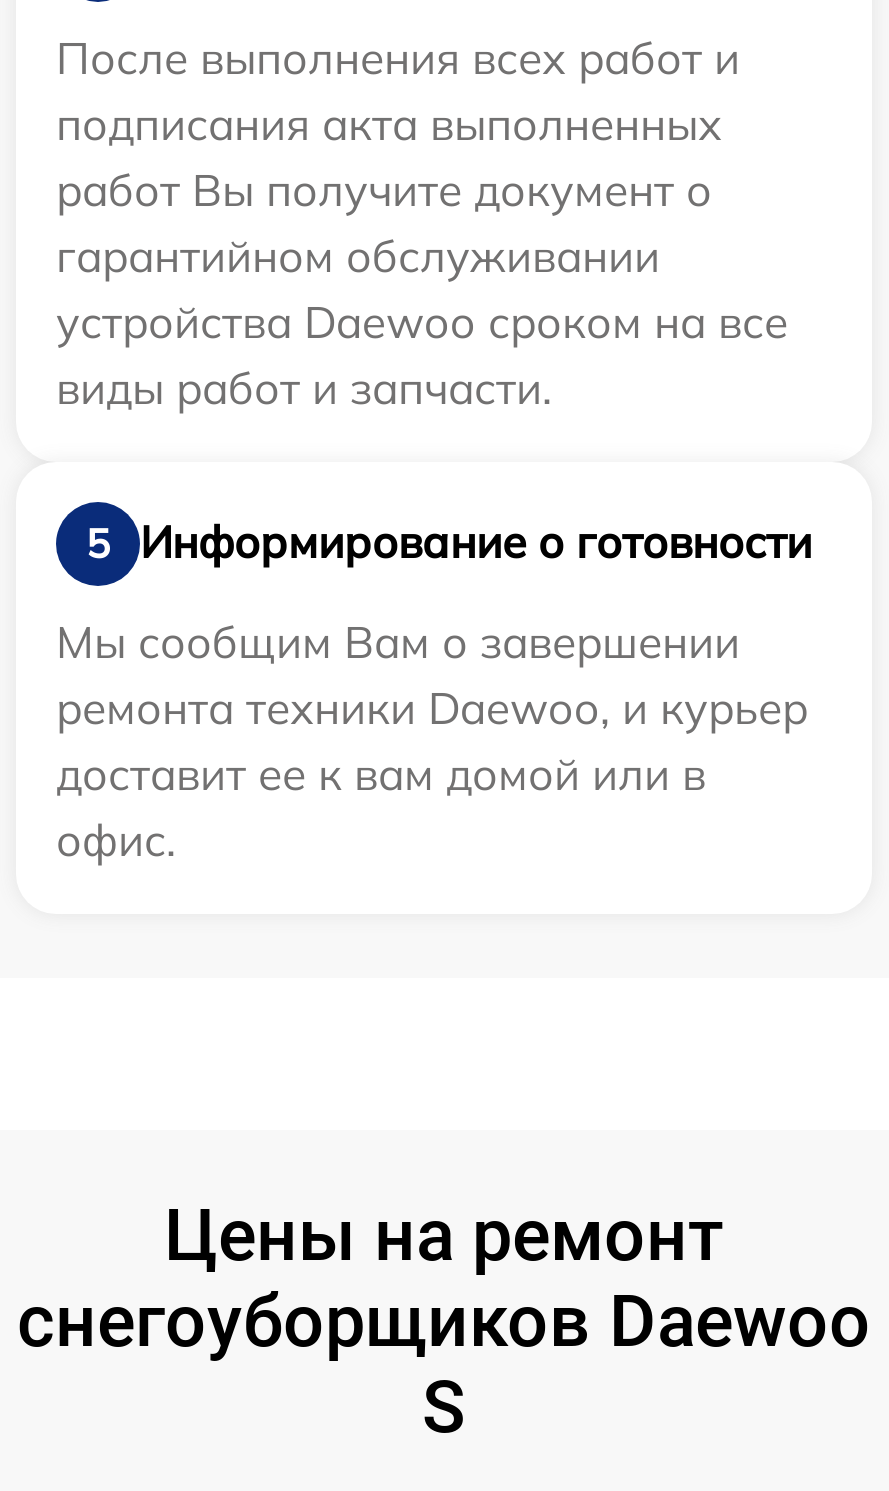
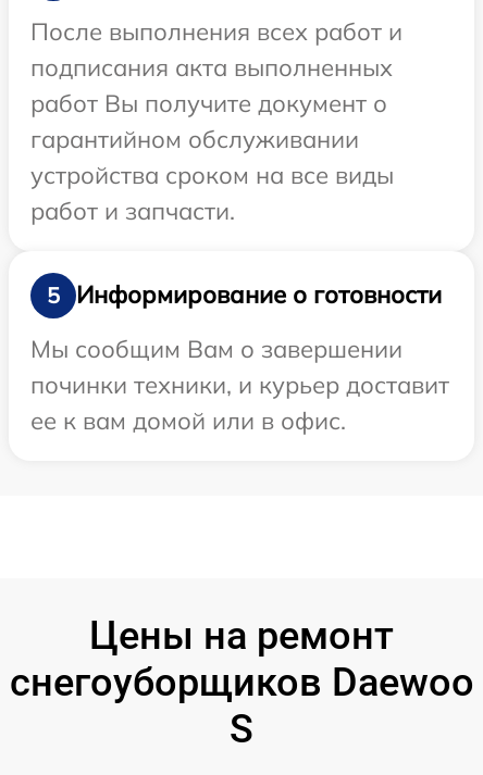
- устройства Daewoo сроком на все
- виды работ и запчасти.
+ устройства сроком на все виды
+ работ и запчасти.

- ремонта техники Daewoo, и курьер
- доставит ее к вам домой или в
- офис.
+ починки техники, и курьер доставит
+ ее к вам домой или в офис.
